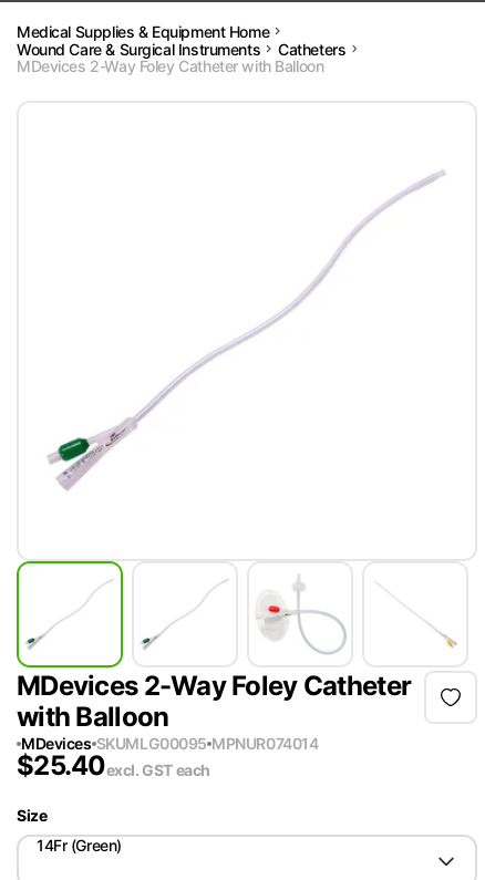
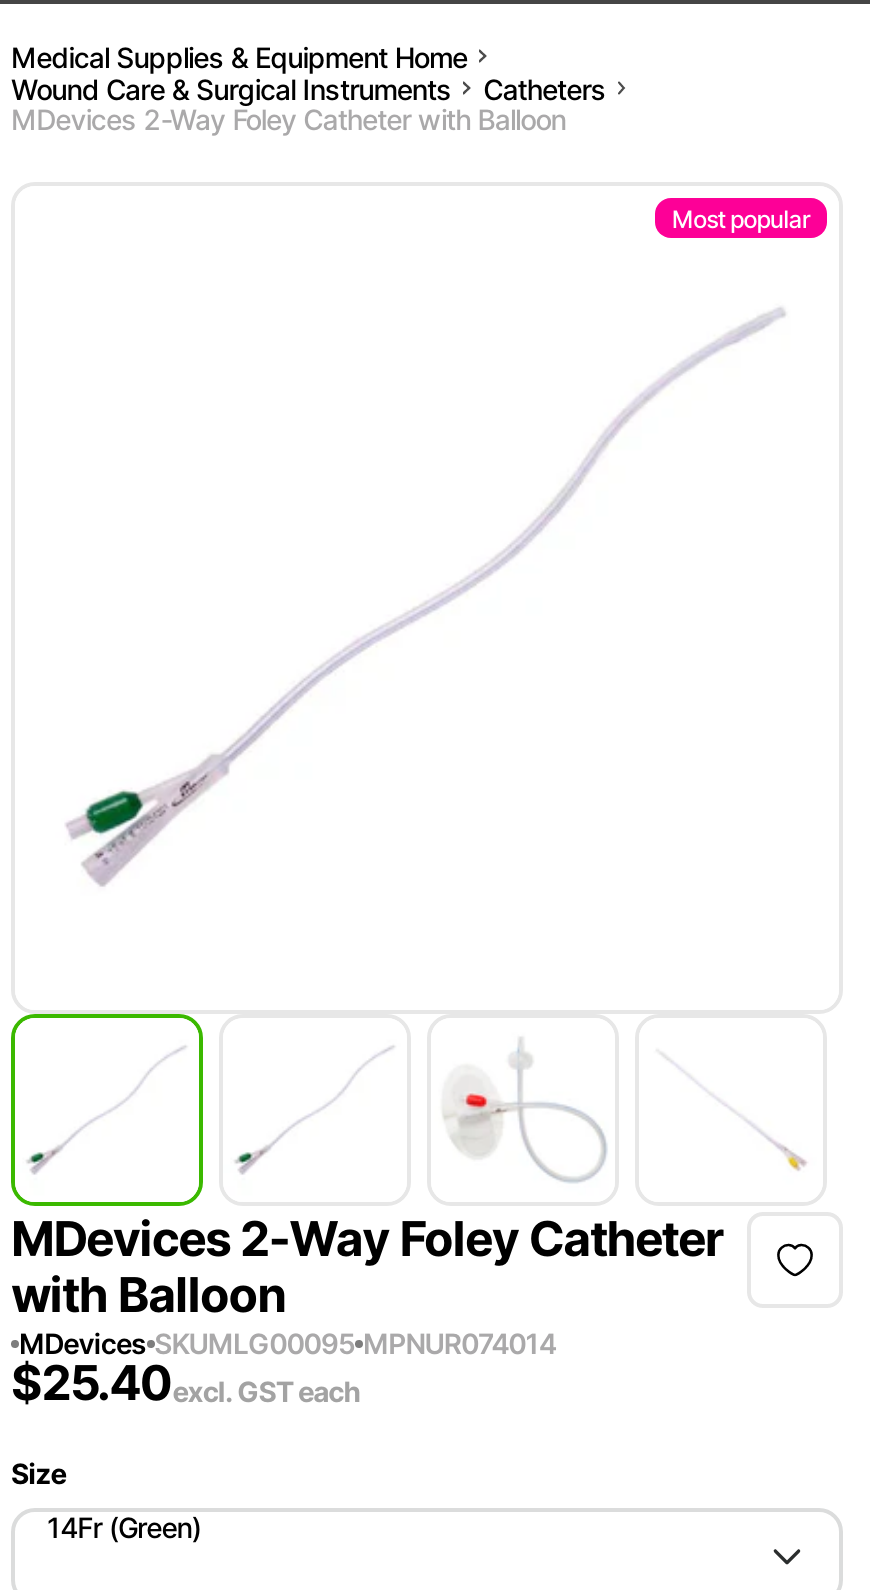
+ Most popular
